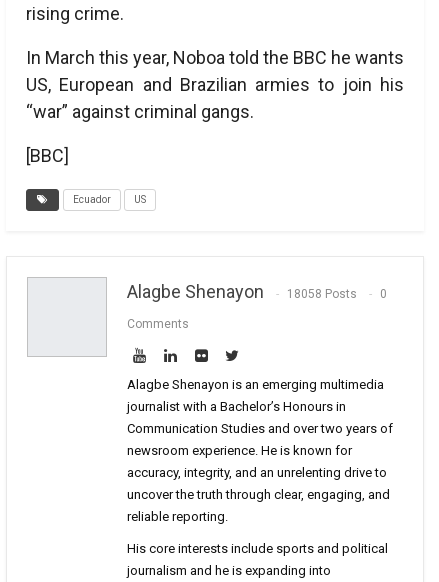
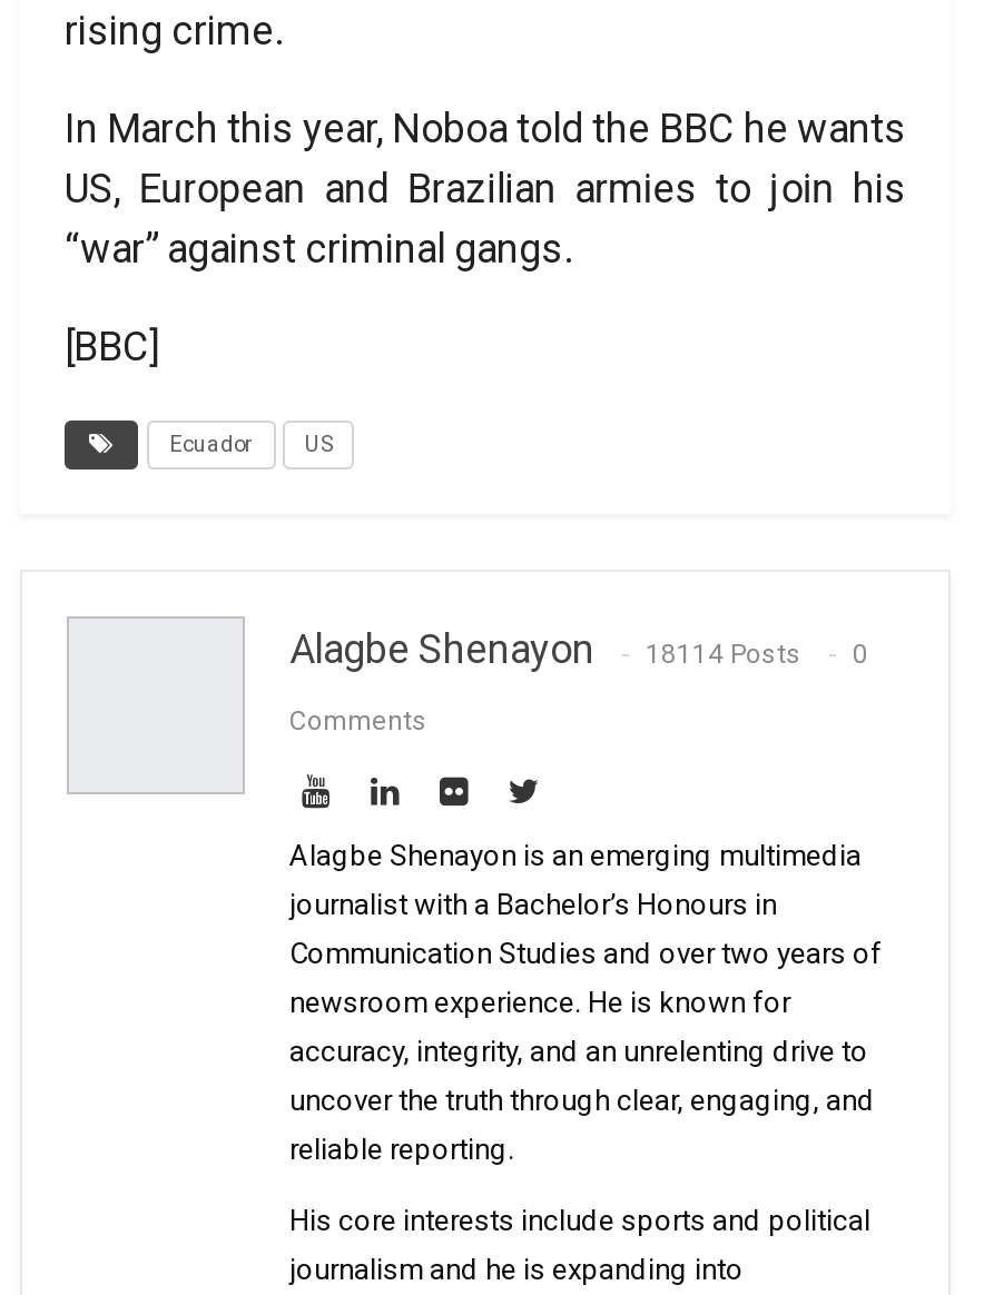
- Alagbe Shenayon 18058 Posts 0
+ Alagbe Shenayon 18114 Posts 0
